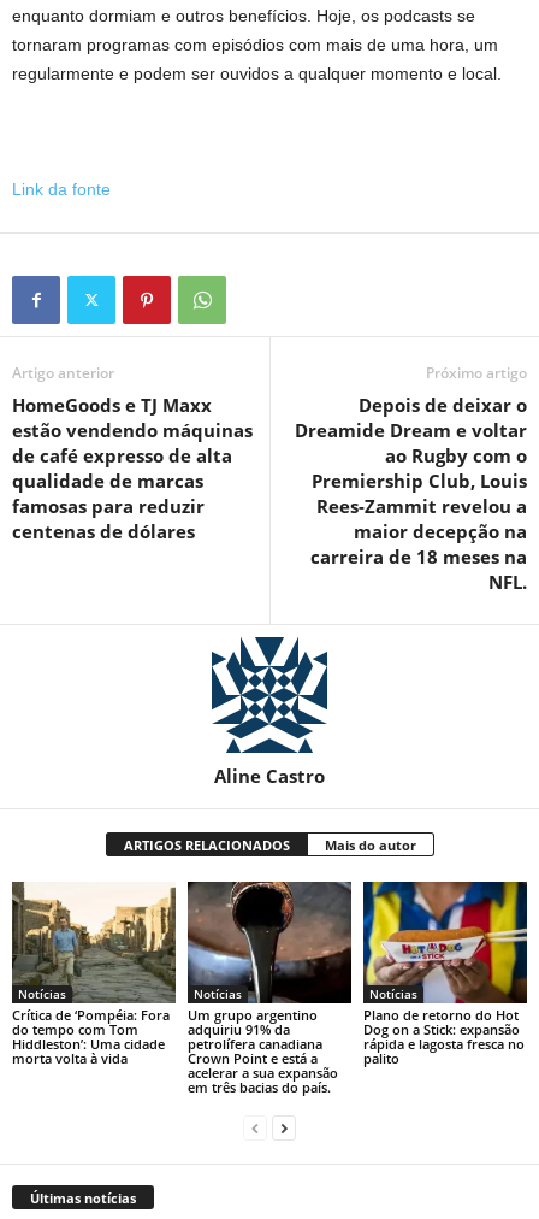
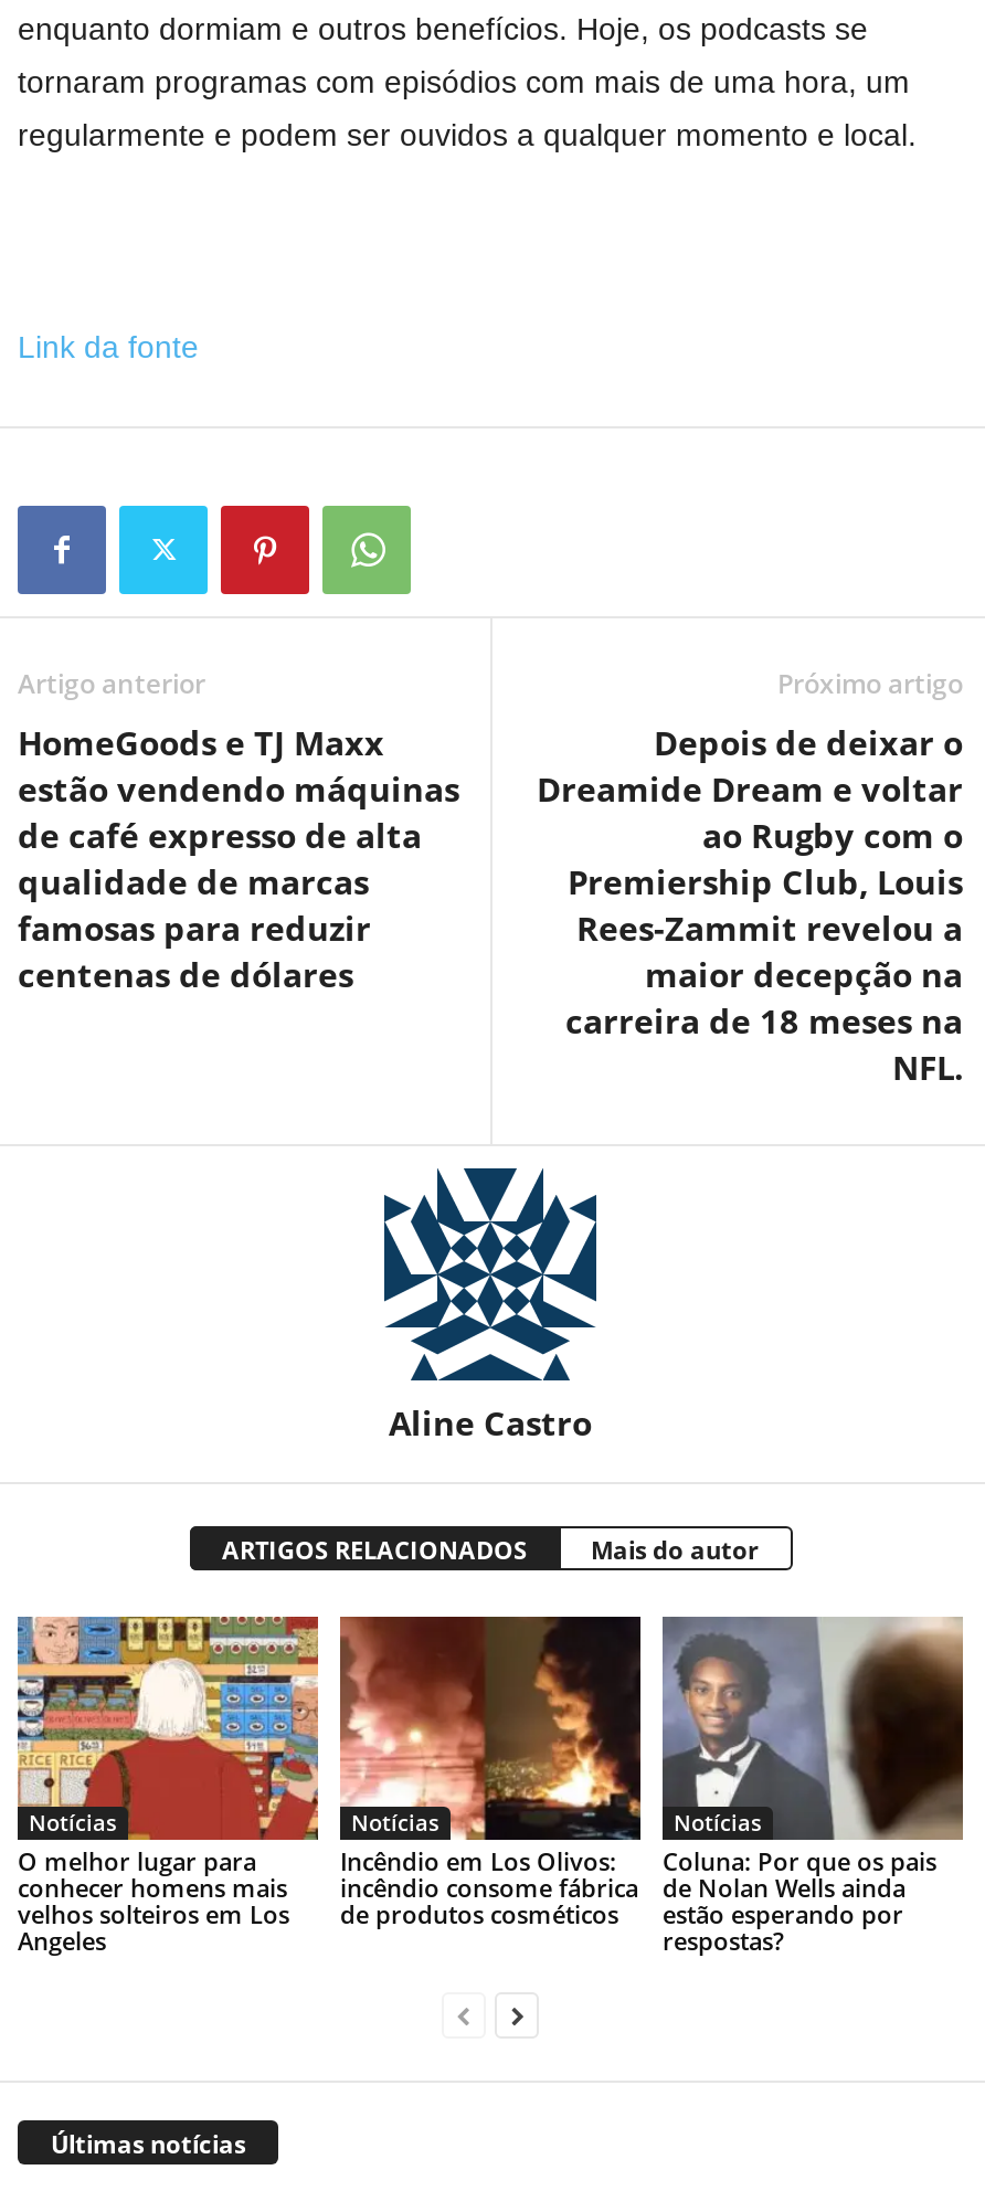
- [image]
- Crítica de ‘Pompéia: Fora
- do tempo com Tom
- Hiddleston’: Uma cidade
- morta volta à vida
+ [image]
+ O melhor lugar para
+ conhecer homens mais
+ velhos solteiros em Los
+ Angeles

- [image]
- Um grupo argentino
- adquiriu 91% da
- petrolífera canadiana
- Crown Point e está a
- acelerar a sua expansão
- em três bacias do país.
+ [image]
+ Incêndio em Los Olivos:
+ incêndio consome fábrica
+ de produtos cosméticos

- [image]
- Plano de retorno do Hot
- Dog on a Stick: expansão
- rápida e lagosta fresca no
- palito
+ [image]
+ Coluna: Por que os pais
+ de Nolan Wells ainda
+ estão esperando por
+ respostas?
